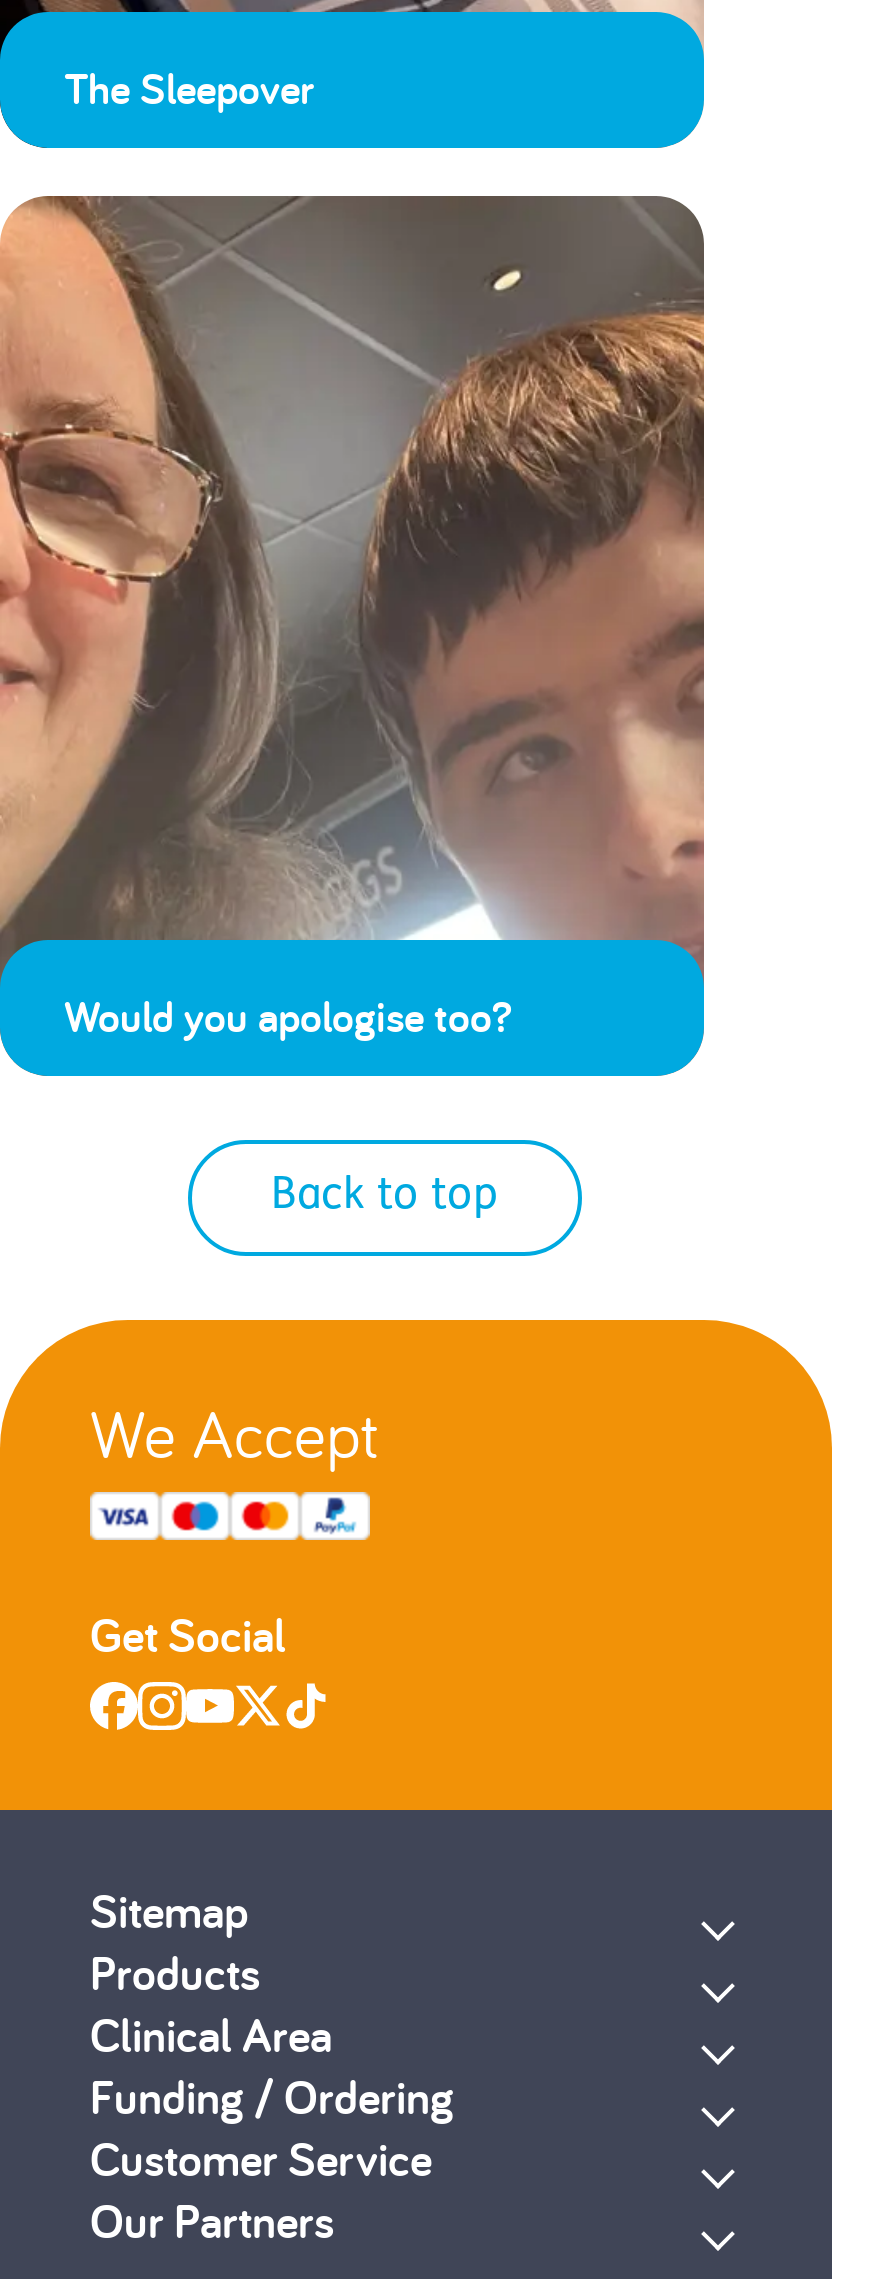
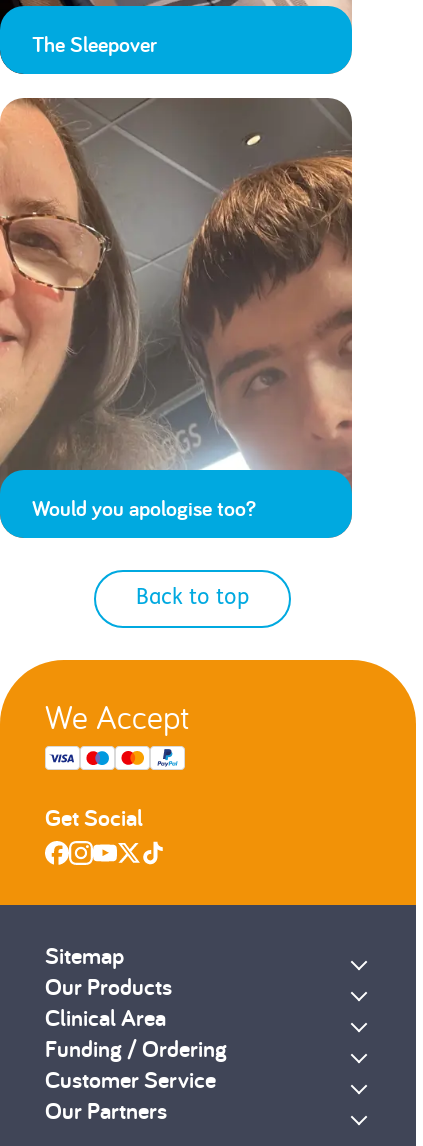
- Products
+ Our Products
